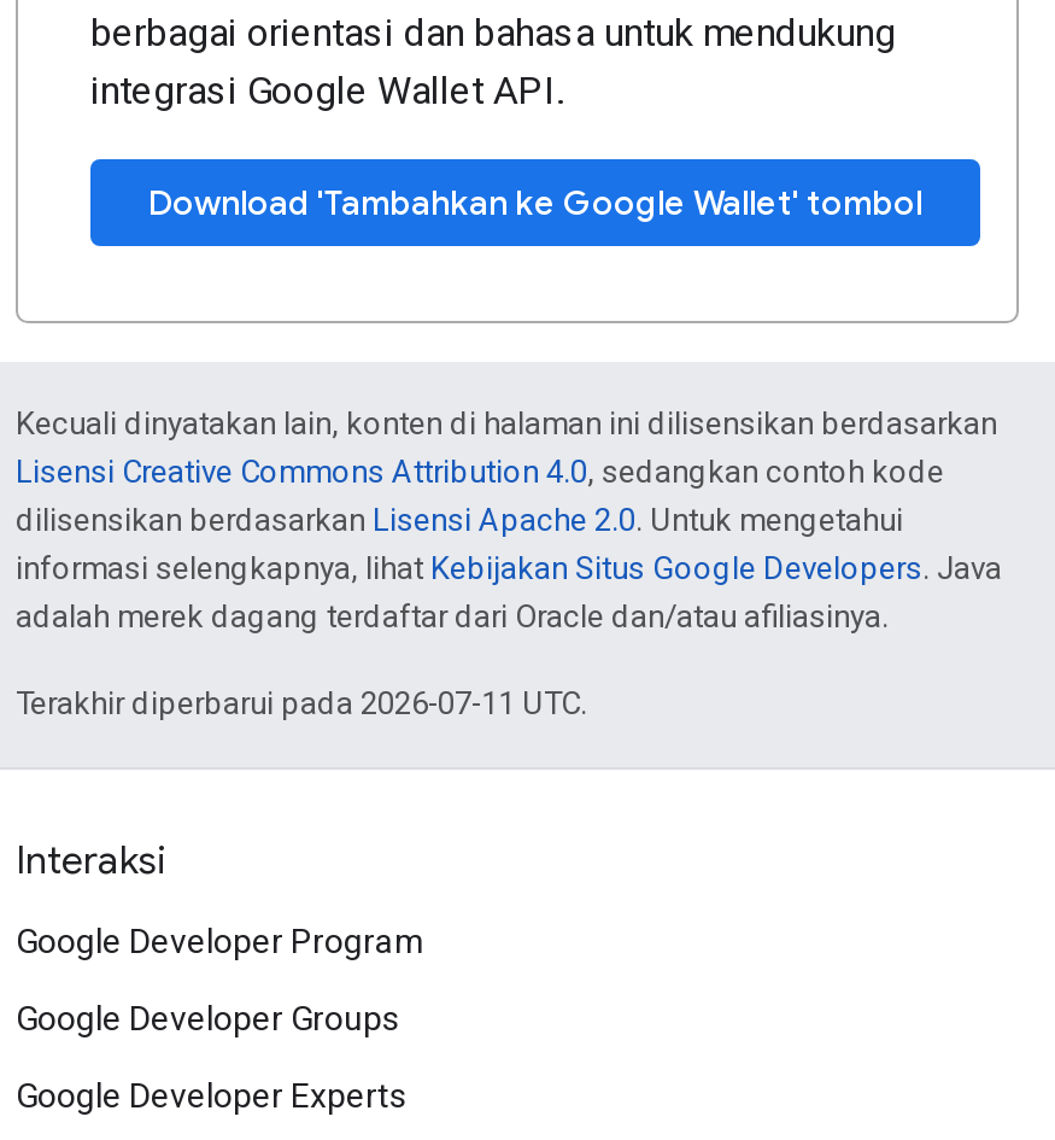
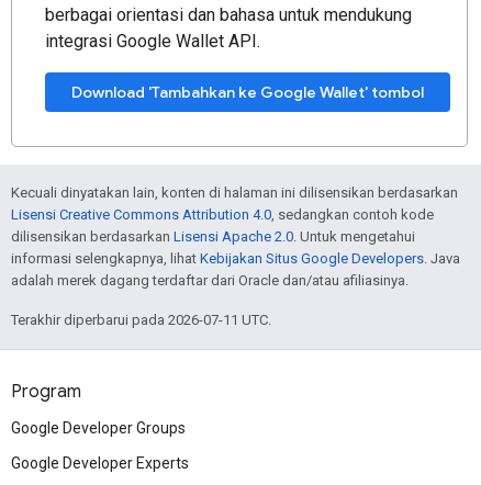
- Interaksi
- Google Developer Program
+ Program
